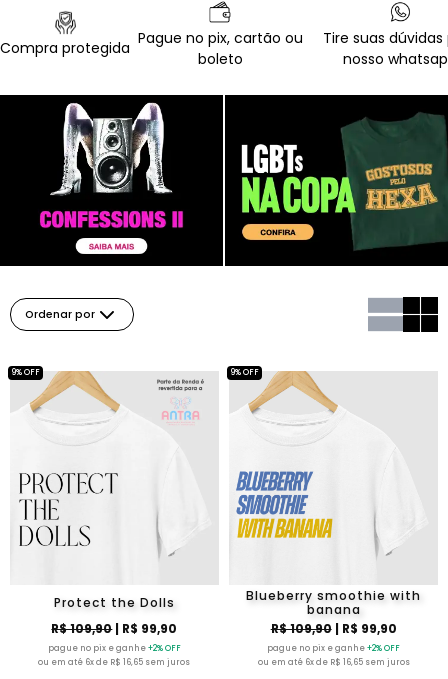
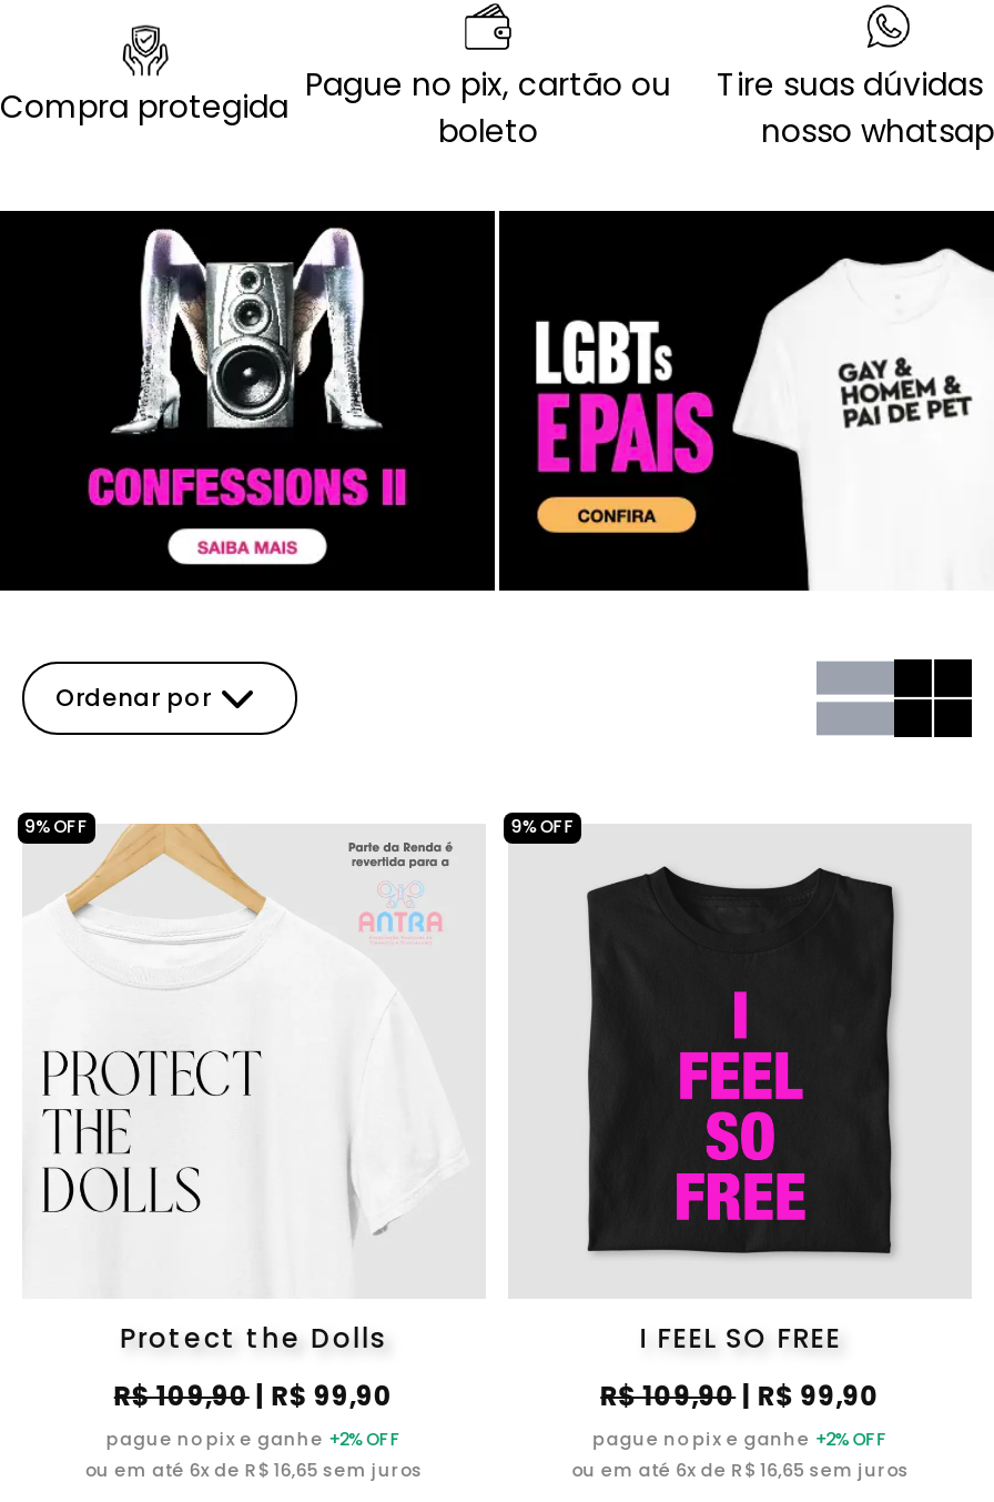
- [image]
+ [image]

- [image]
- Blueberry smoothie with
- banana
+ [image]
+ I FEEL SO FREE
